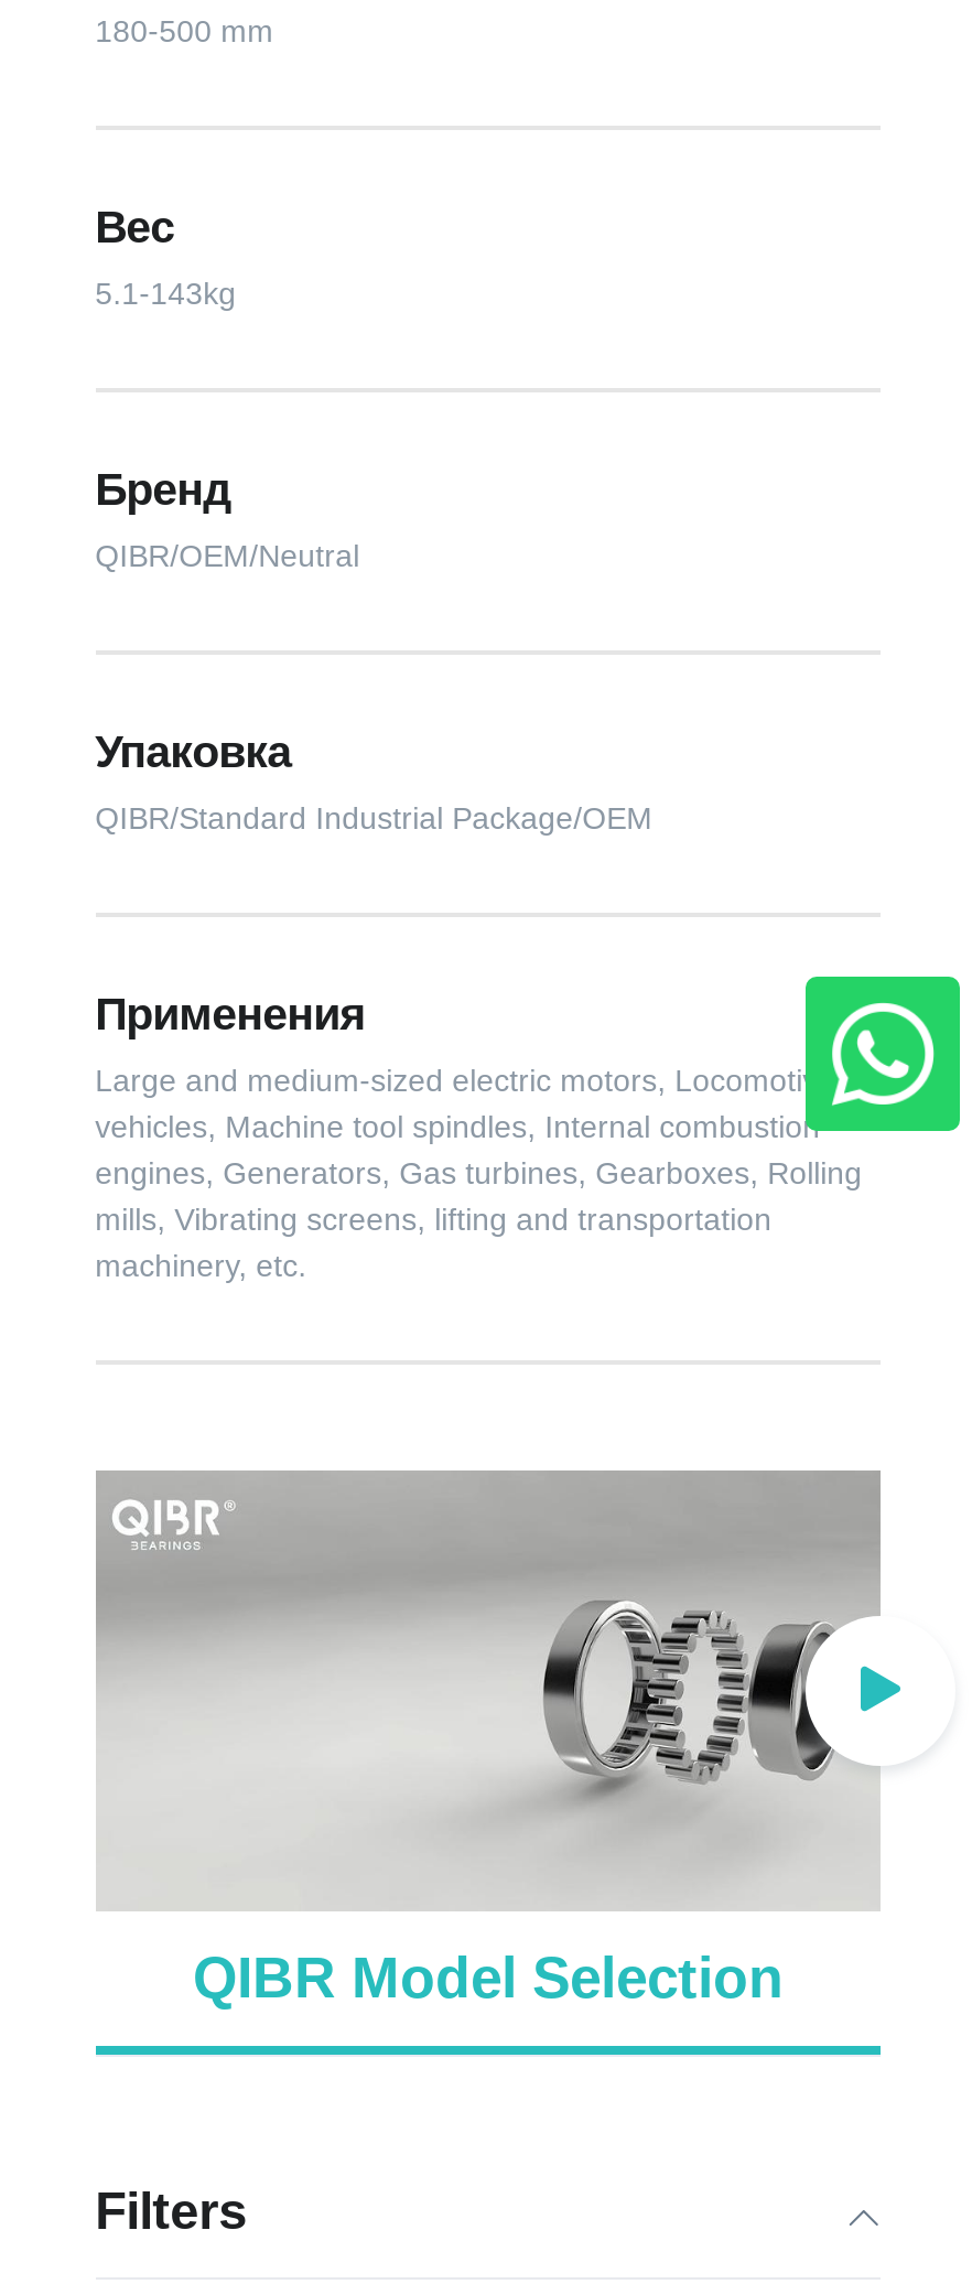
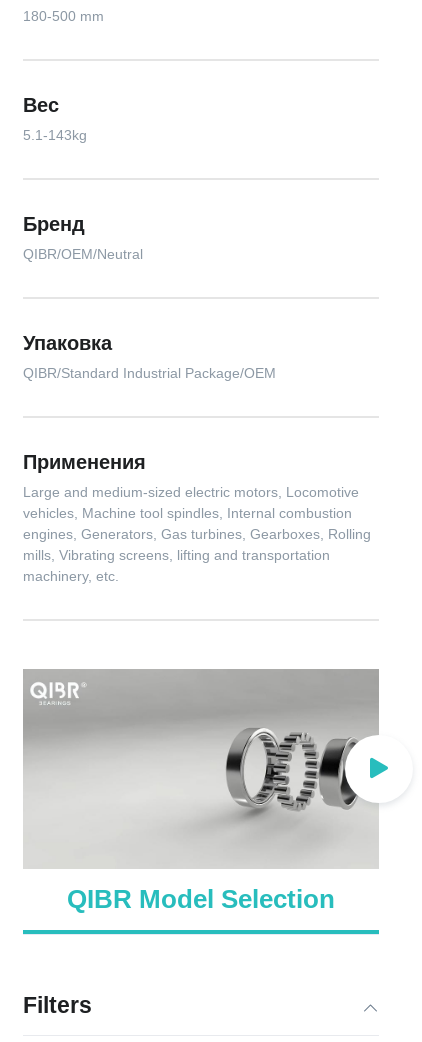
- [image]
